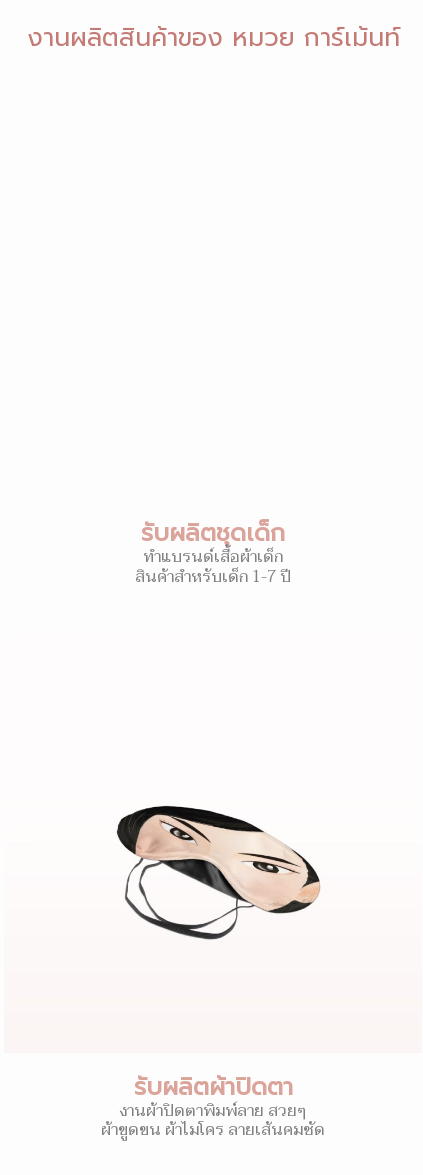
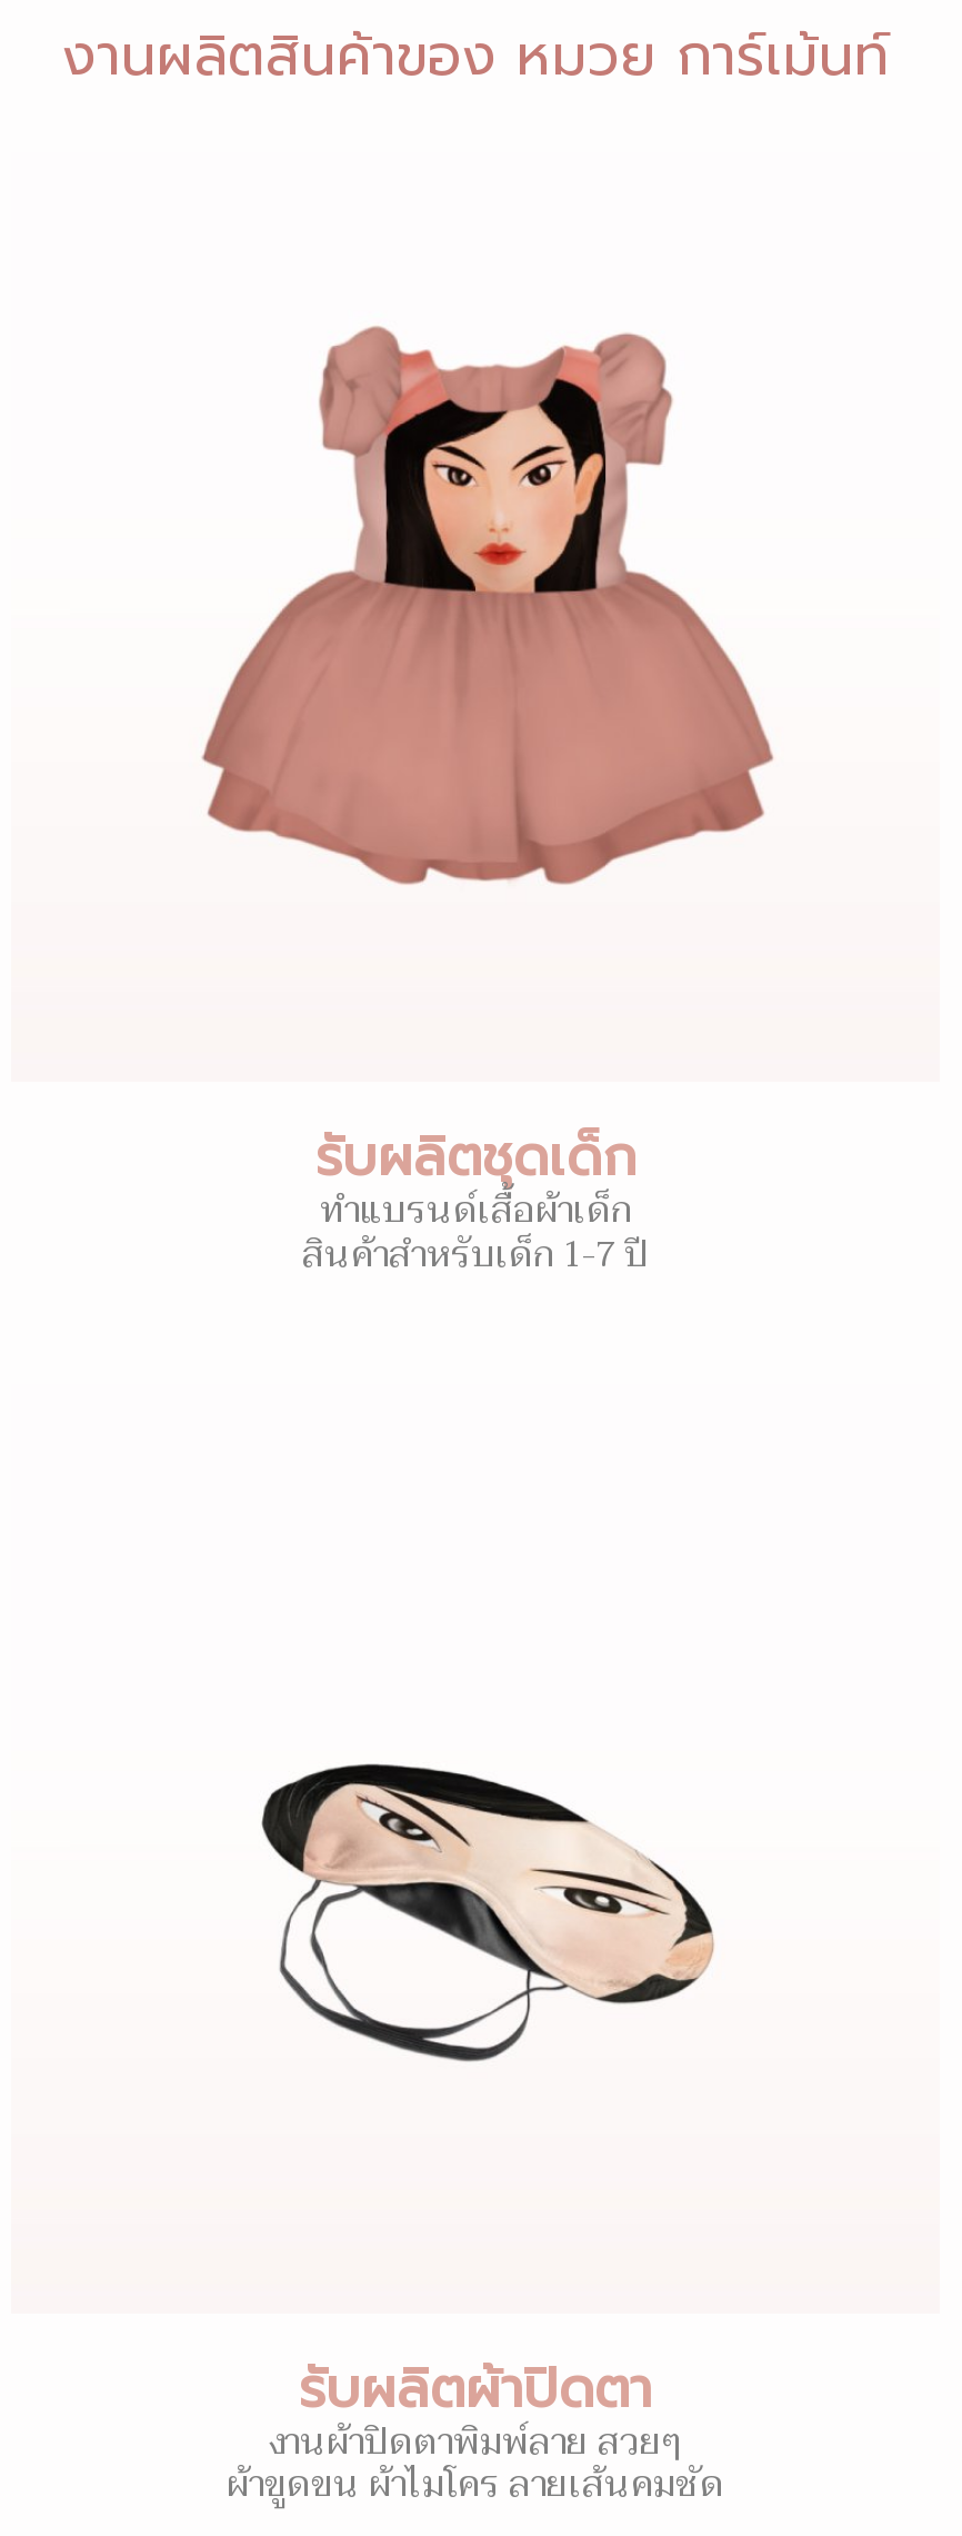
+ [image]
